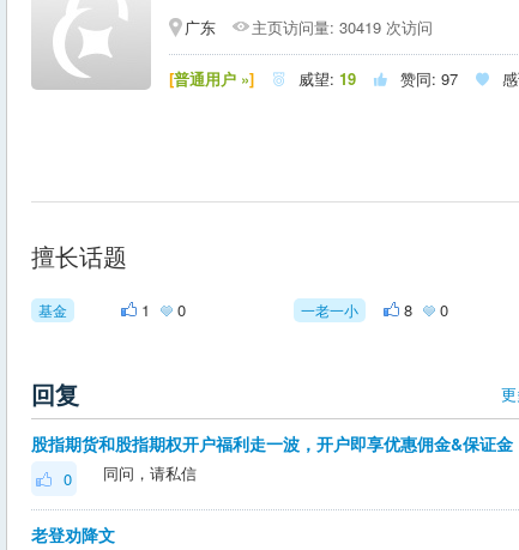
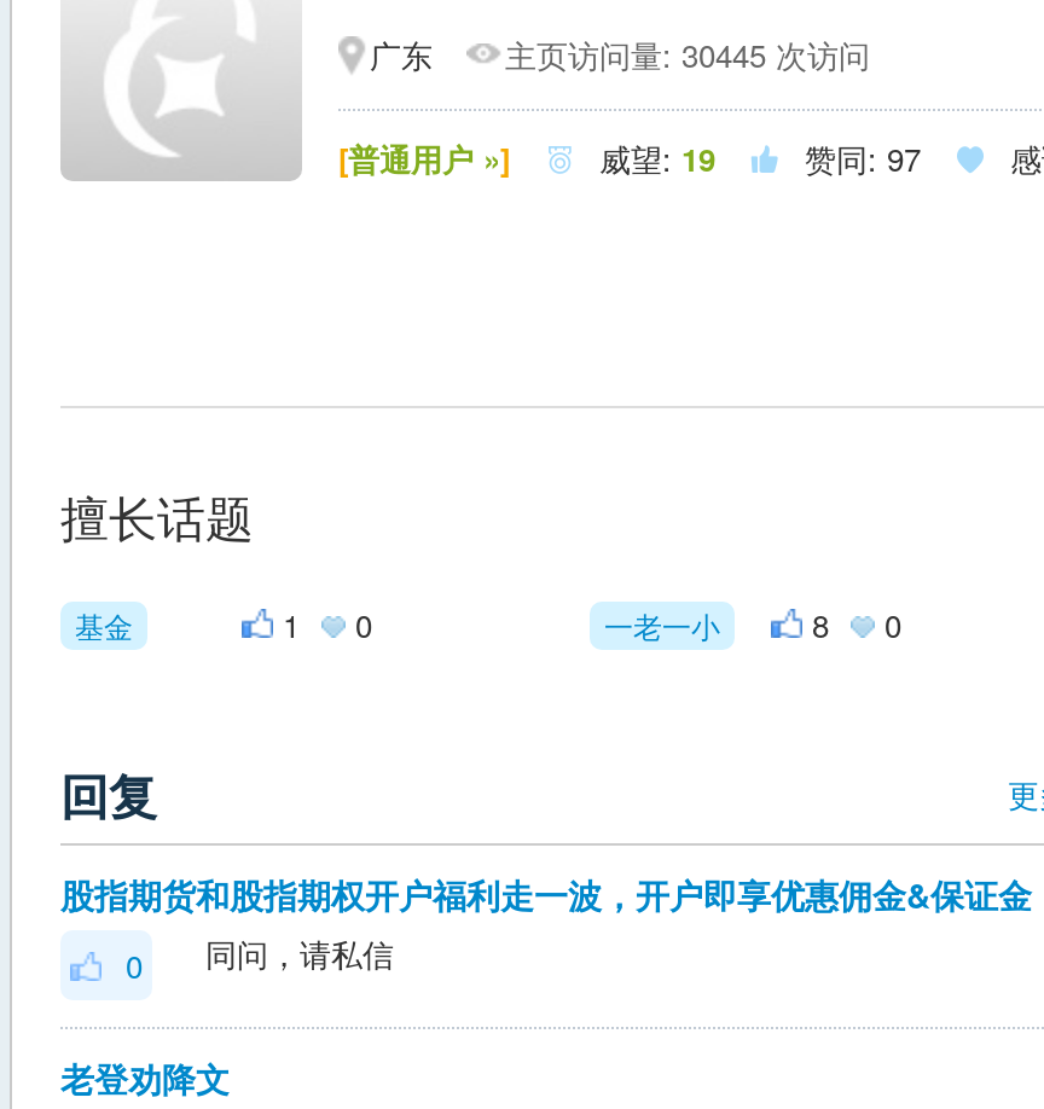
- 主页访问量: 30419 次访问
+ 主页访问量: 30445 次访问
